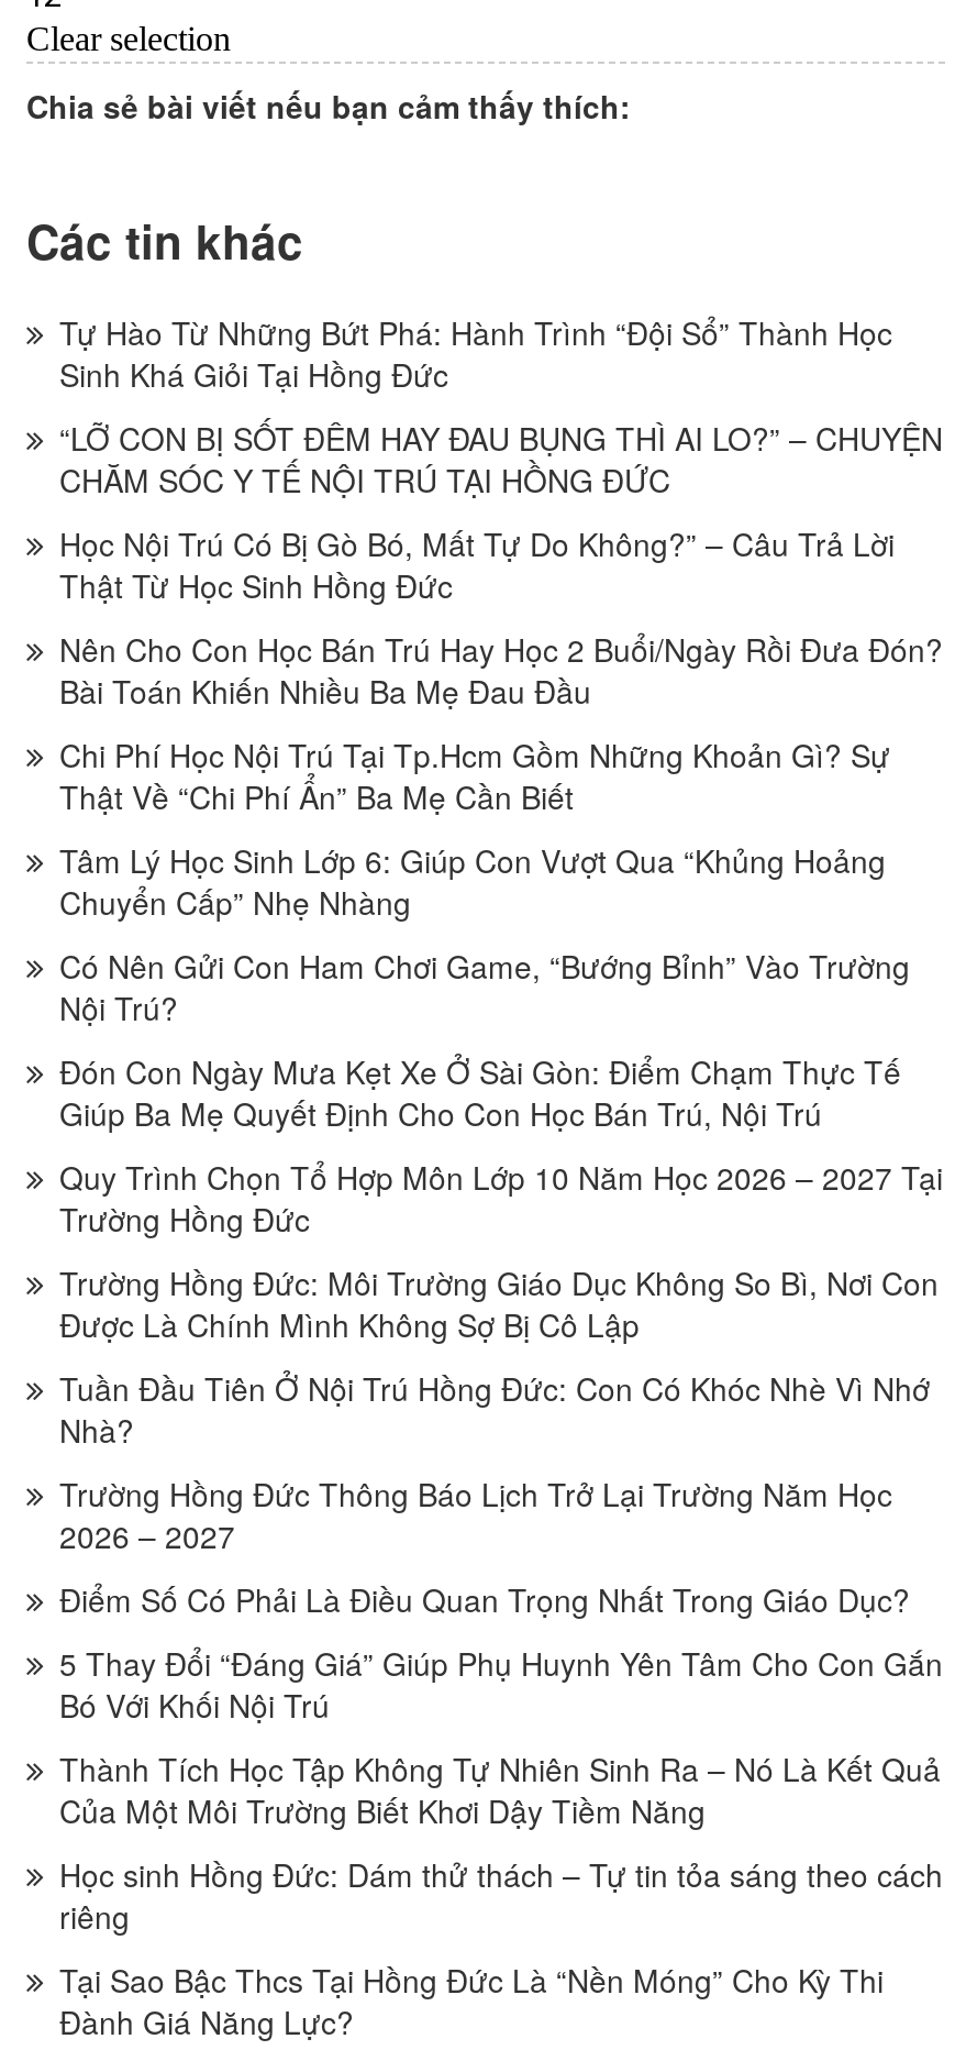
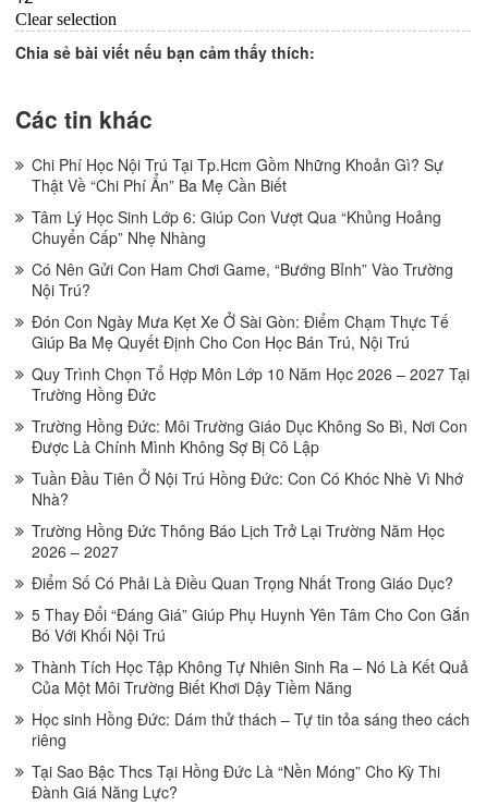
- Tự Hào Từ Những Bứt Phá: Hành Trình “Đội Sổ” Thành Học
- Sinh Khá Giỏi Tại Hồng Đức
- “LỠ CON BỊ SỐT ĐÊM HAY ĐAU BỤNG THÌ AI LO?” – CHUYỆN
- CHĂM SÓC Y TẾ NỘI TRÚ TẠI HỒNG ĐỨC
- Học Nội Trú Có Bị Gò Bó, Mất Tự Do Không?” – Câu Trả Lời
- Thật Từ Học Sinh Hồng Đức
- Nên Cho Con Học Bán Trú Hay Học 2 Buổi/Ngày Rồi Đưa Đón?
- Bài Toán Khiến Nhiều Ba Mẹ Đau Đầu
